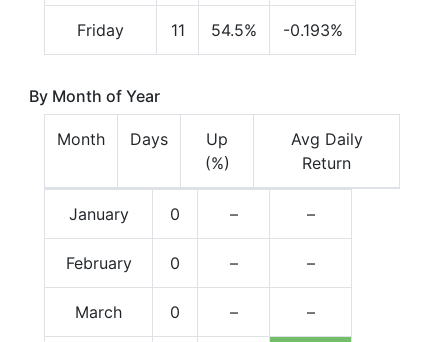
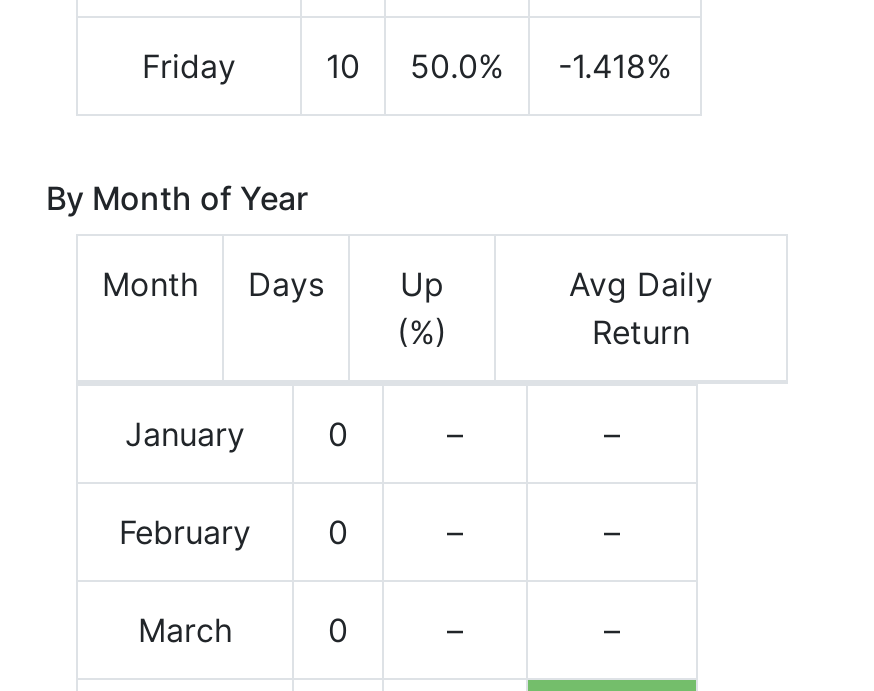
- 11
+ 10

- 54.5%
+ 50.0%

- -0.193%
+ -1.418%
